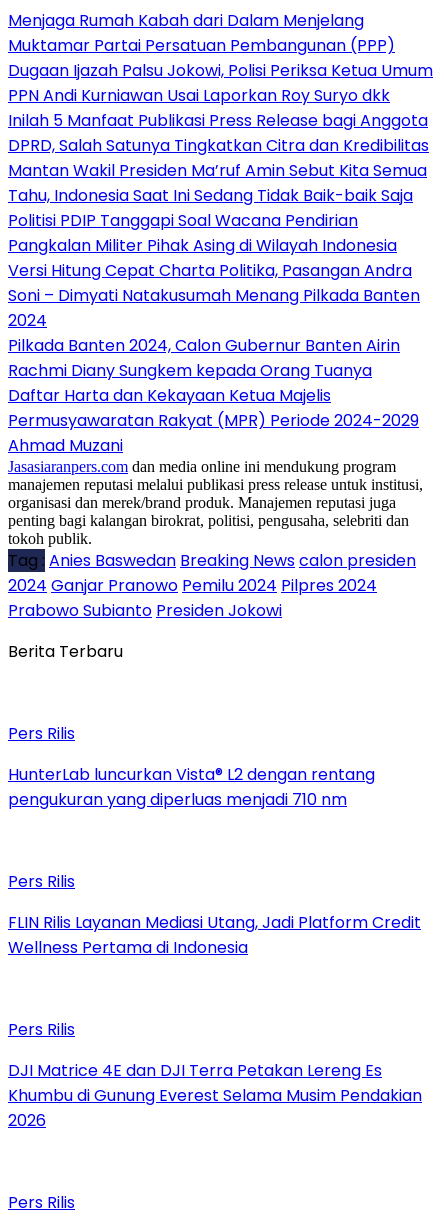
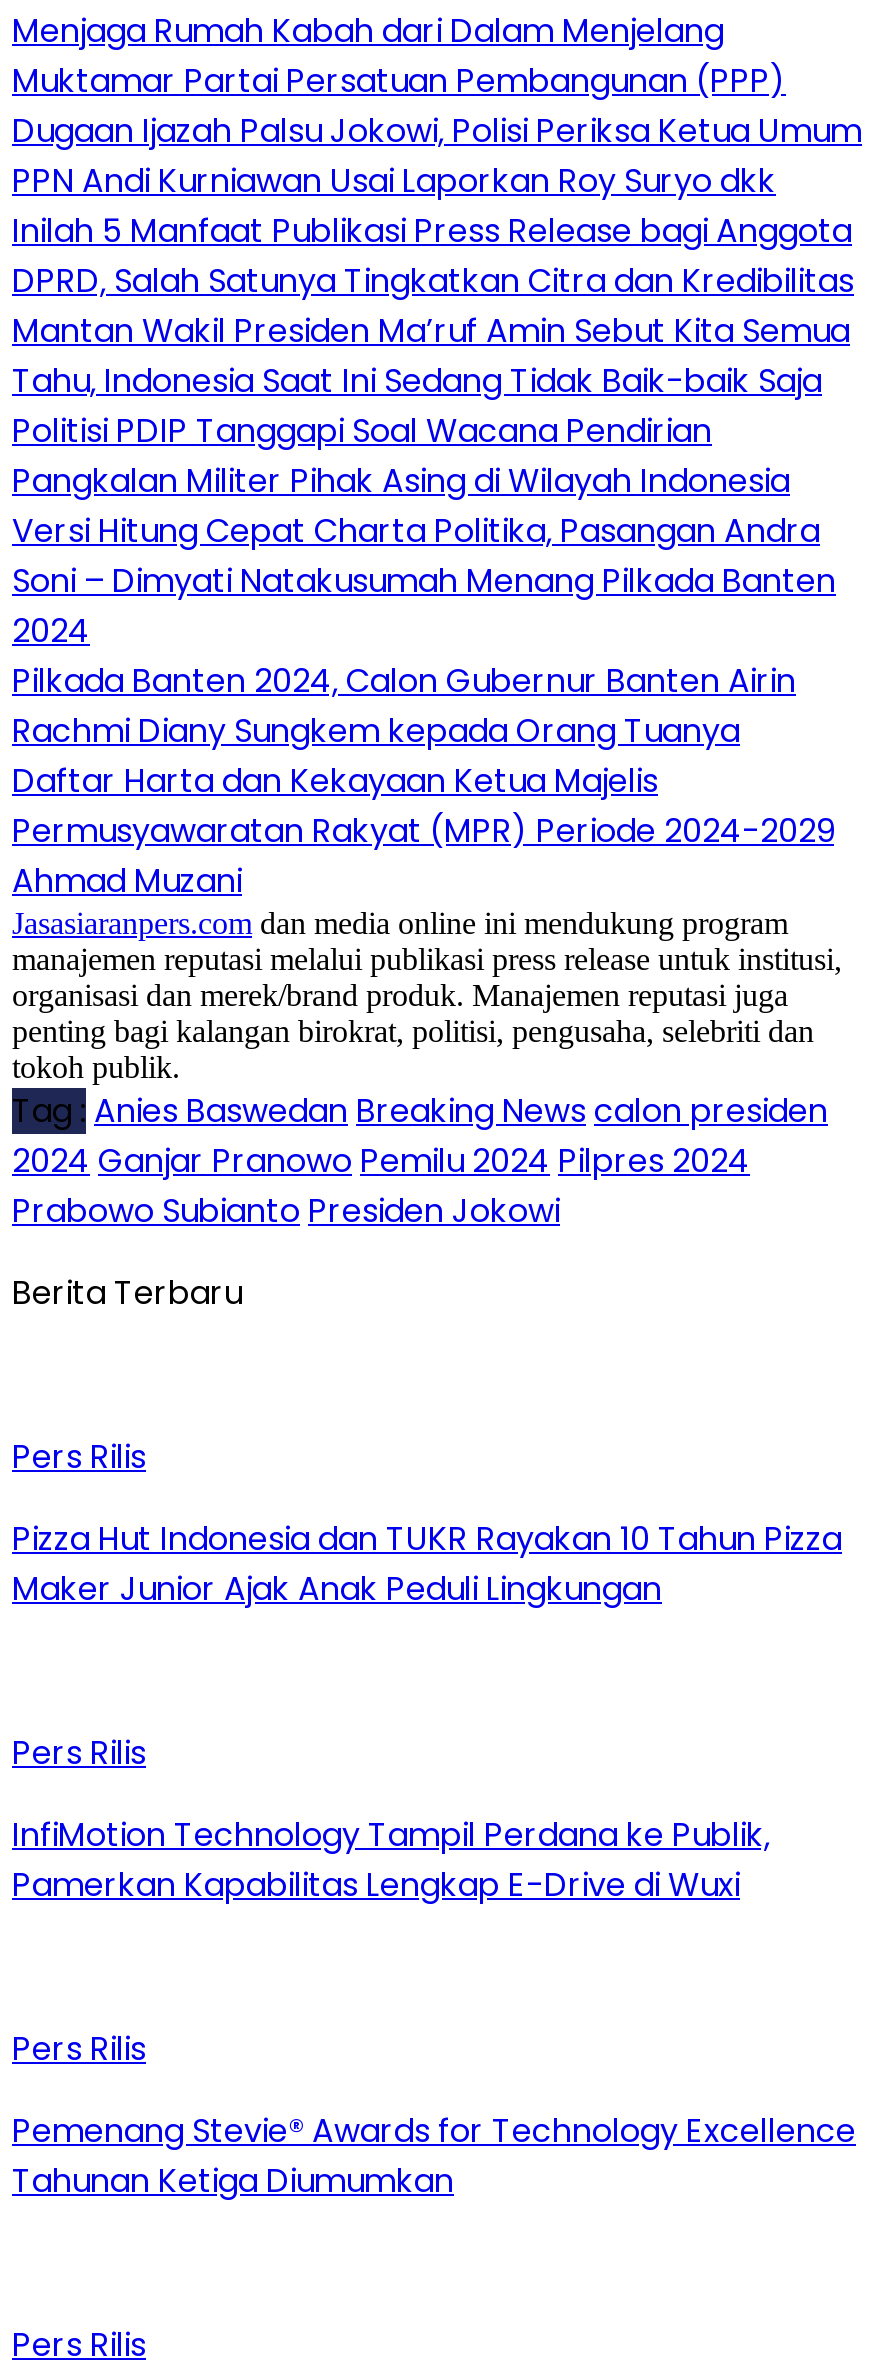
- HunterLab luncurkan Vista® L2 dengan rentang
- pengukuran yang diperluas menjadi 710 nm
+ Pizza Hut Indonesia dan TUKR Rayakan 10 Tahun Pizza
+ Maker Junior Ajak Anak Peduli Lingkungan

- FLIN Rilis Layanan Mediasi Utang, Jadi Platform Credit
- Wellness Pertama di Indonesia
+ InfiMotion Technology Tampil Perdana ke Publik,
+ Pamerkan Kapabilitas Lengkap E-Drive di Wuxi

- DJI Matrice 4E dan DJI Terra Petakan Lereng Es
- Khumbu di Gunung Everest Selama Musim Pendakian
- 2026
+ Pemenang Stevie® Awards for Technology Excellence
+ Tahunan Ketiga Diumumkan
